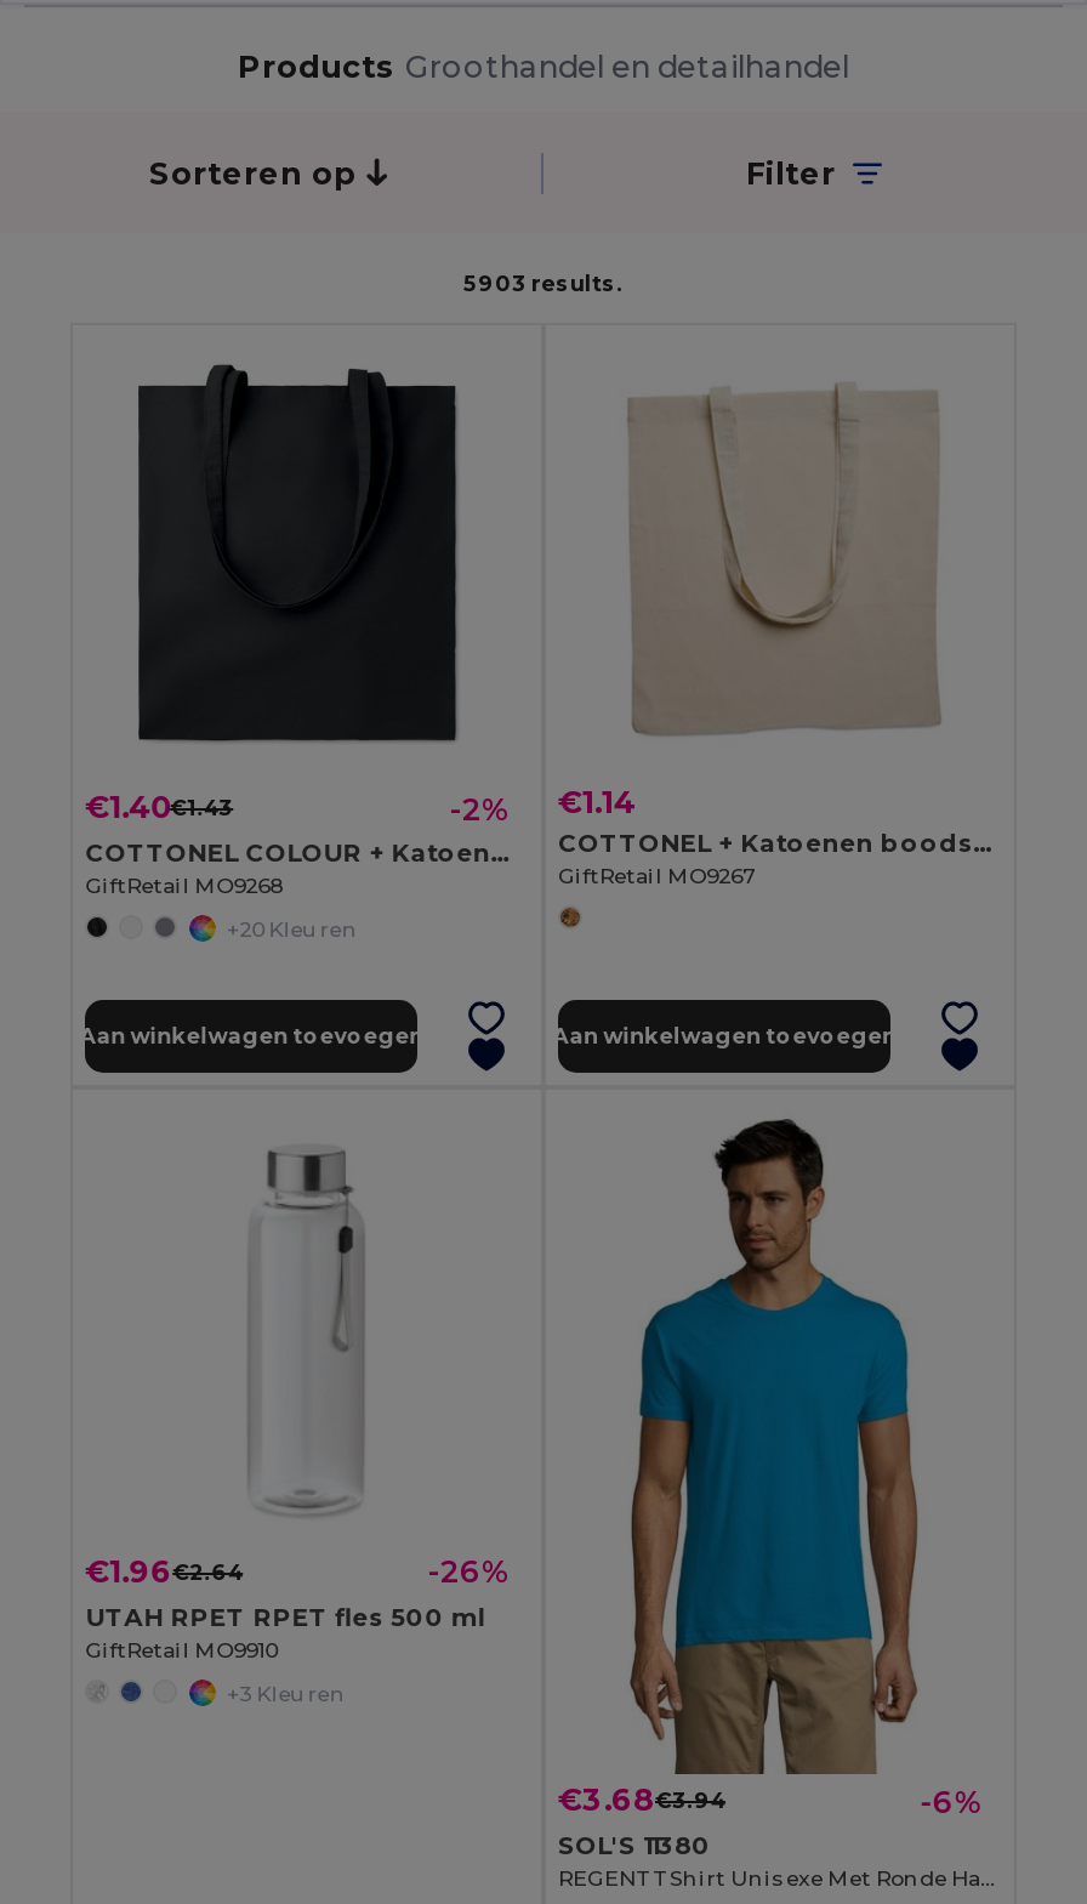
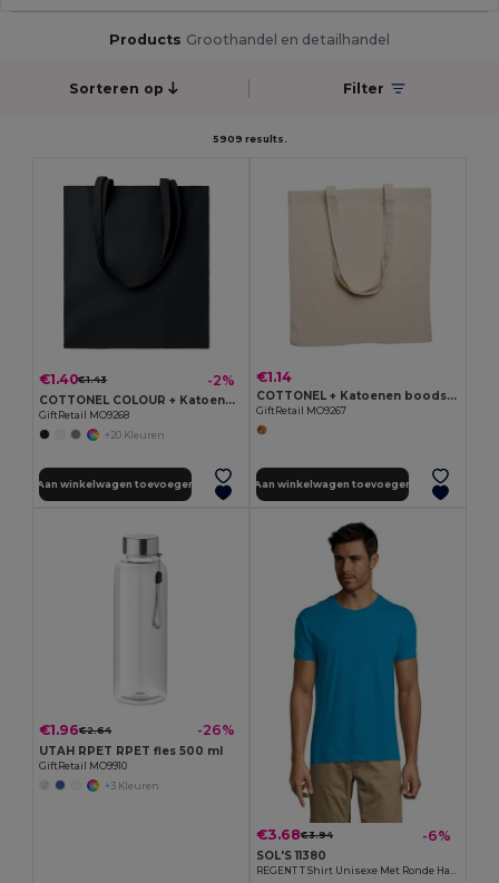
- 5903 results.
+ 5909 results.
